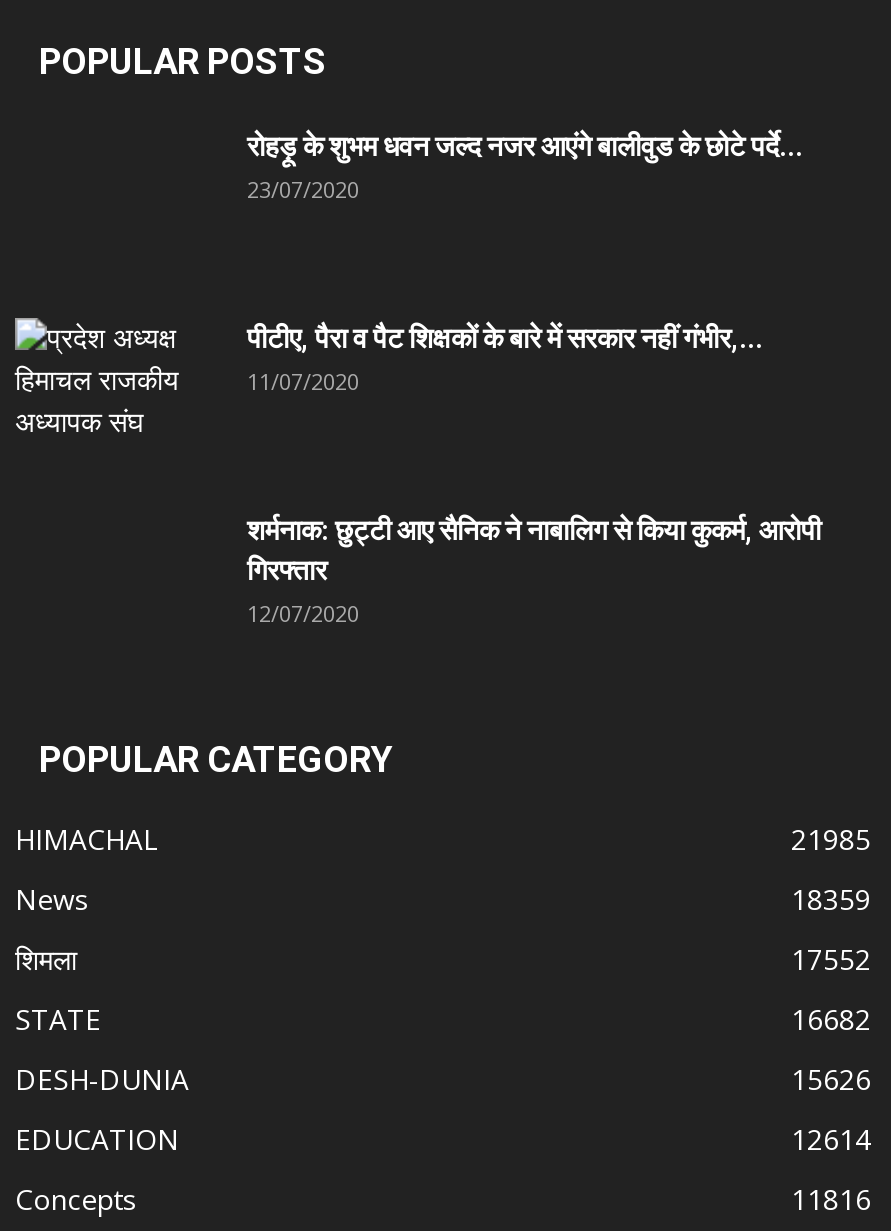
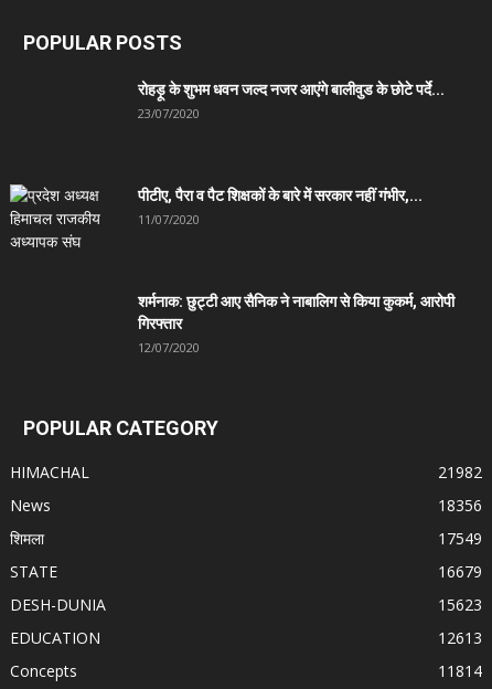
- 21985
+ 21982

- 18359
+ 18356

- 17552
+ 17549

- 16682
+ 16679

- 15626
+ 15623

- 12614
+ 12613

- 11816
+ 11814
